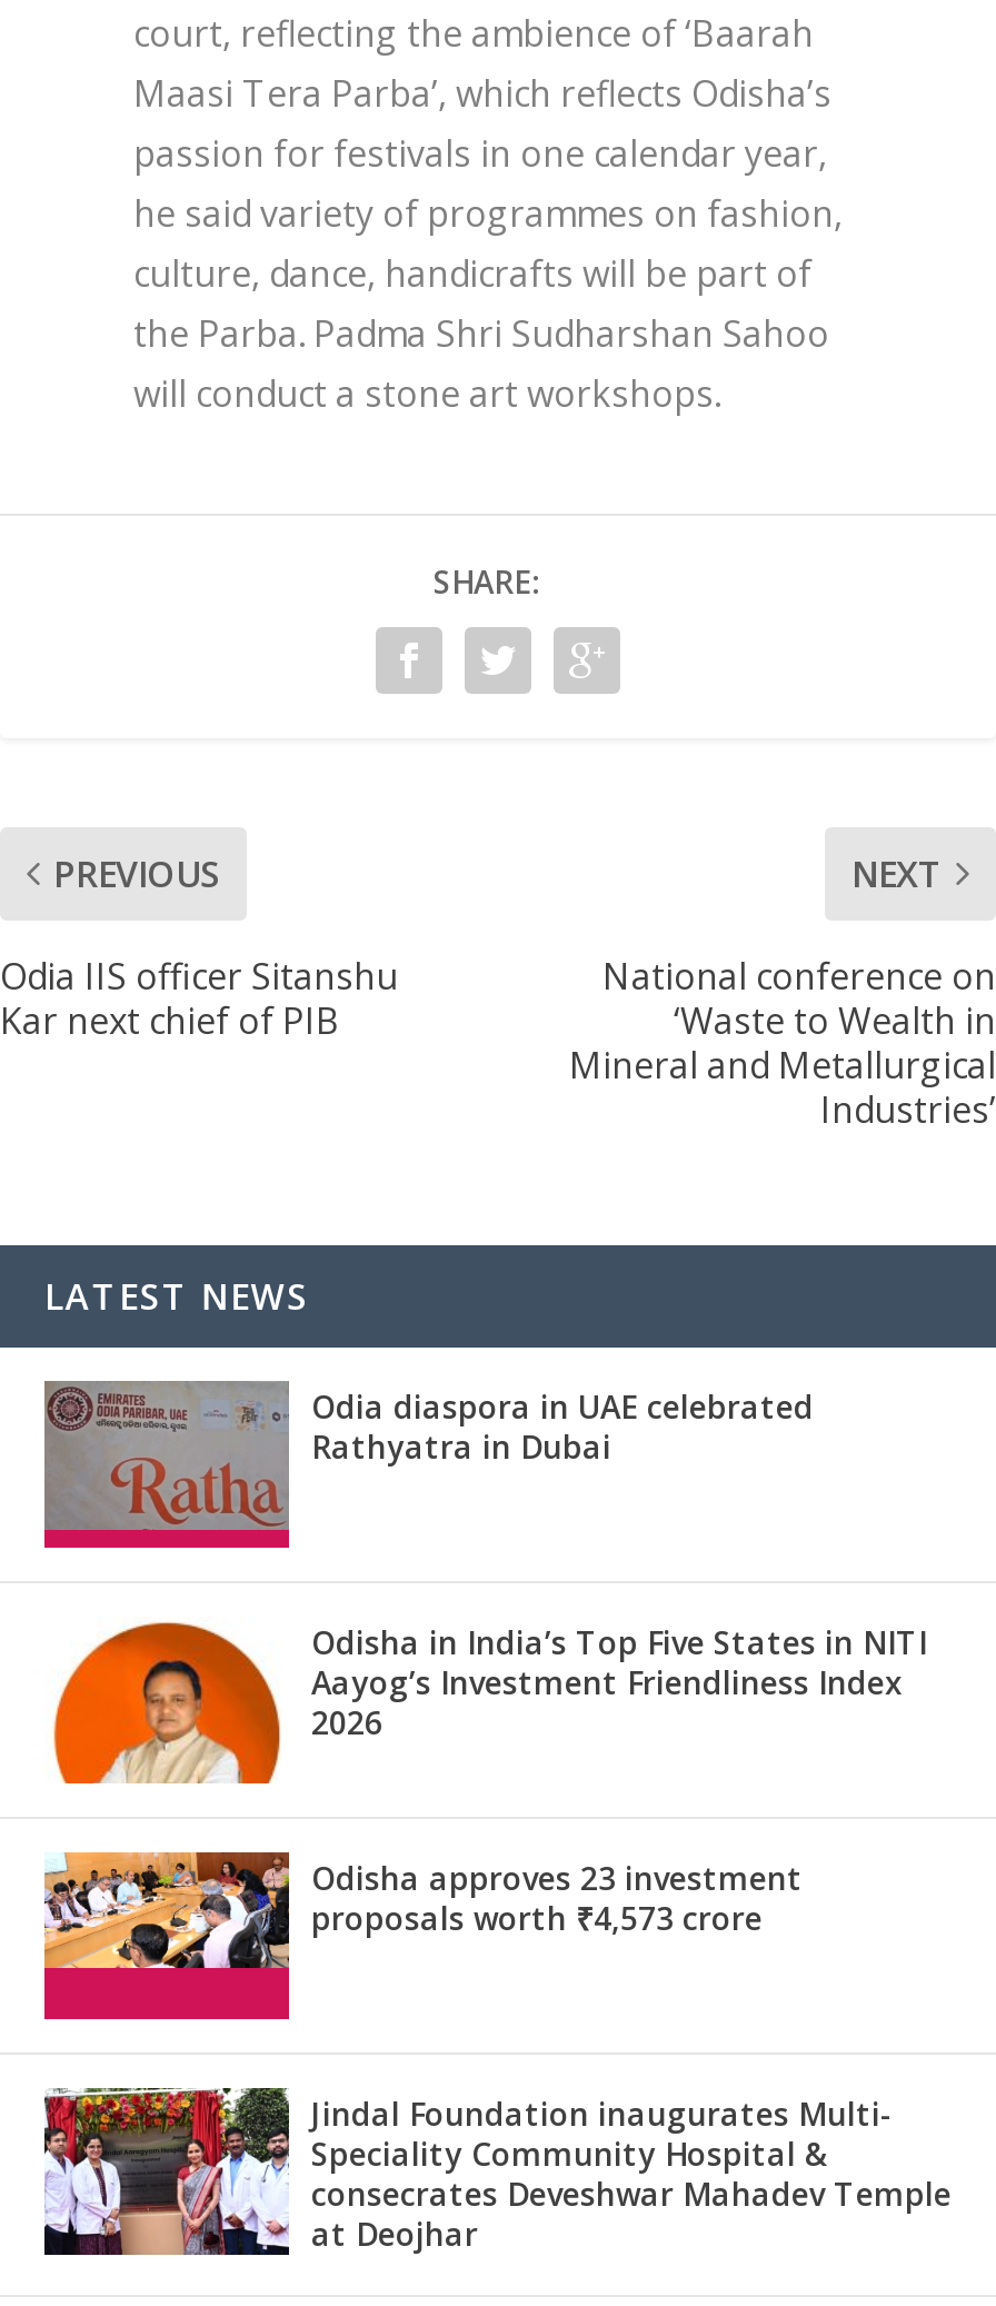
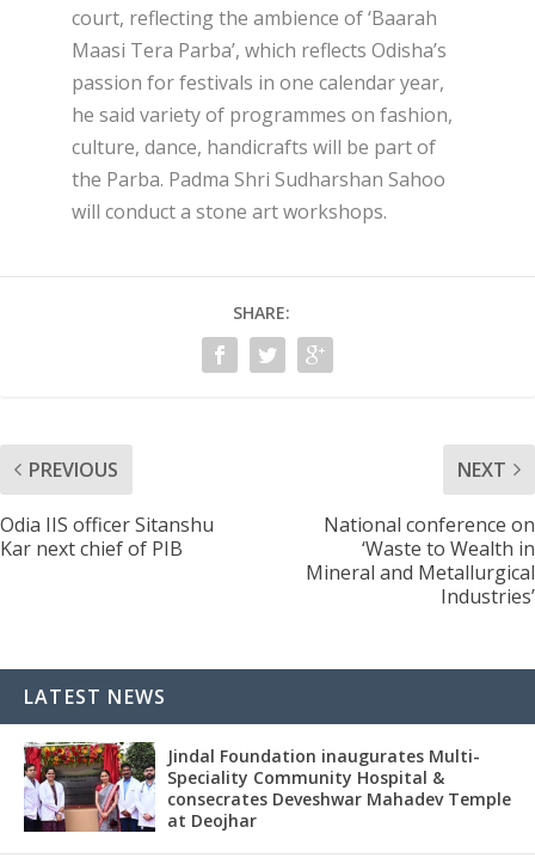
- [image]
- Odia diaspora in UAE celebrated
- Rathyatra in Dubai

- [image]
- Odisha in India’s Top Five States in NITI
- Aayog’s Investment Friendliness Index
- 2026

- [image]
- Odisha approves 23 investment
- proposals worth ₹4,573 crore
